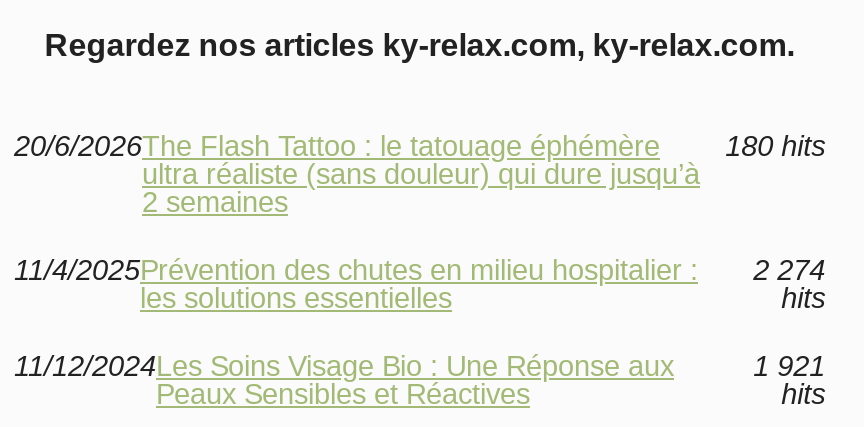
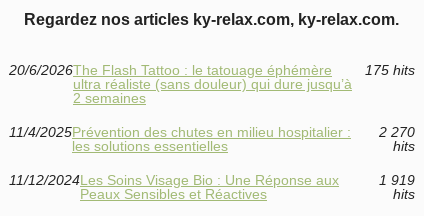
- 180 hits
+ 175 hits

- 11/4/2025Prévention des chutes en milieu hospitalier : 2 274
+ 11/4/2025Prévention des chutes en milieu hospitalier : 2 270

- 1 921
+ 1 919
